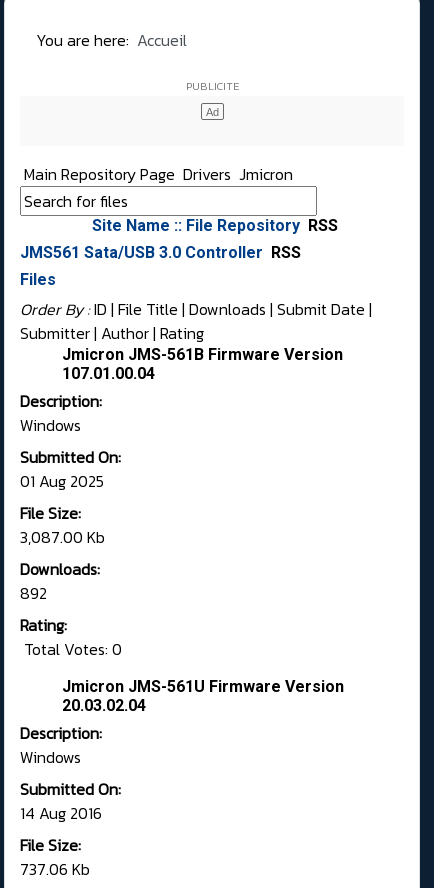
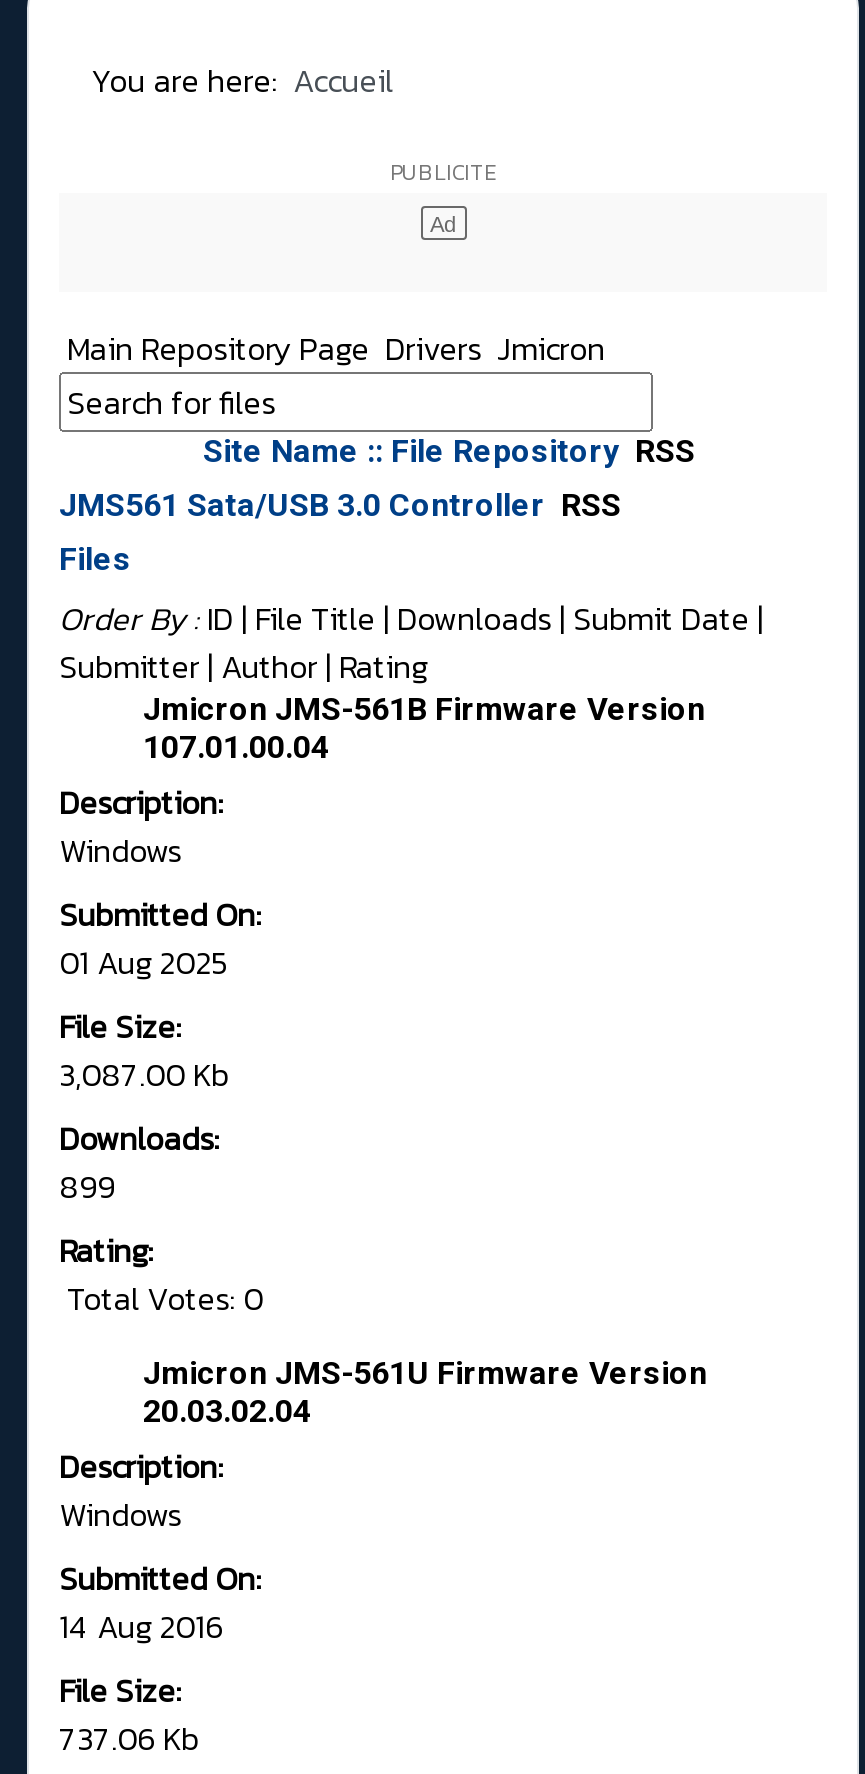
- 892
+ 899
